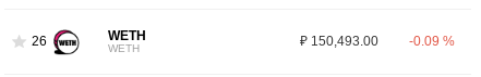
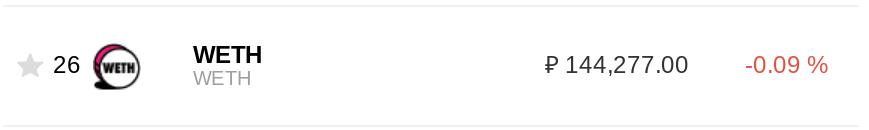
- ₽ 150,493.00
+ ₽ 144,277.00
